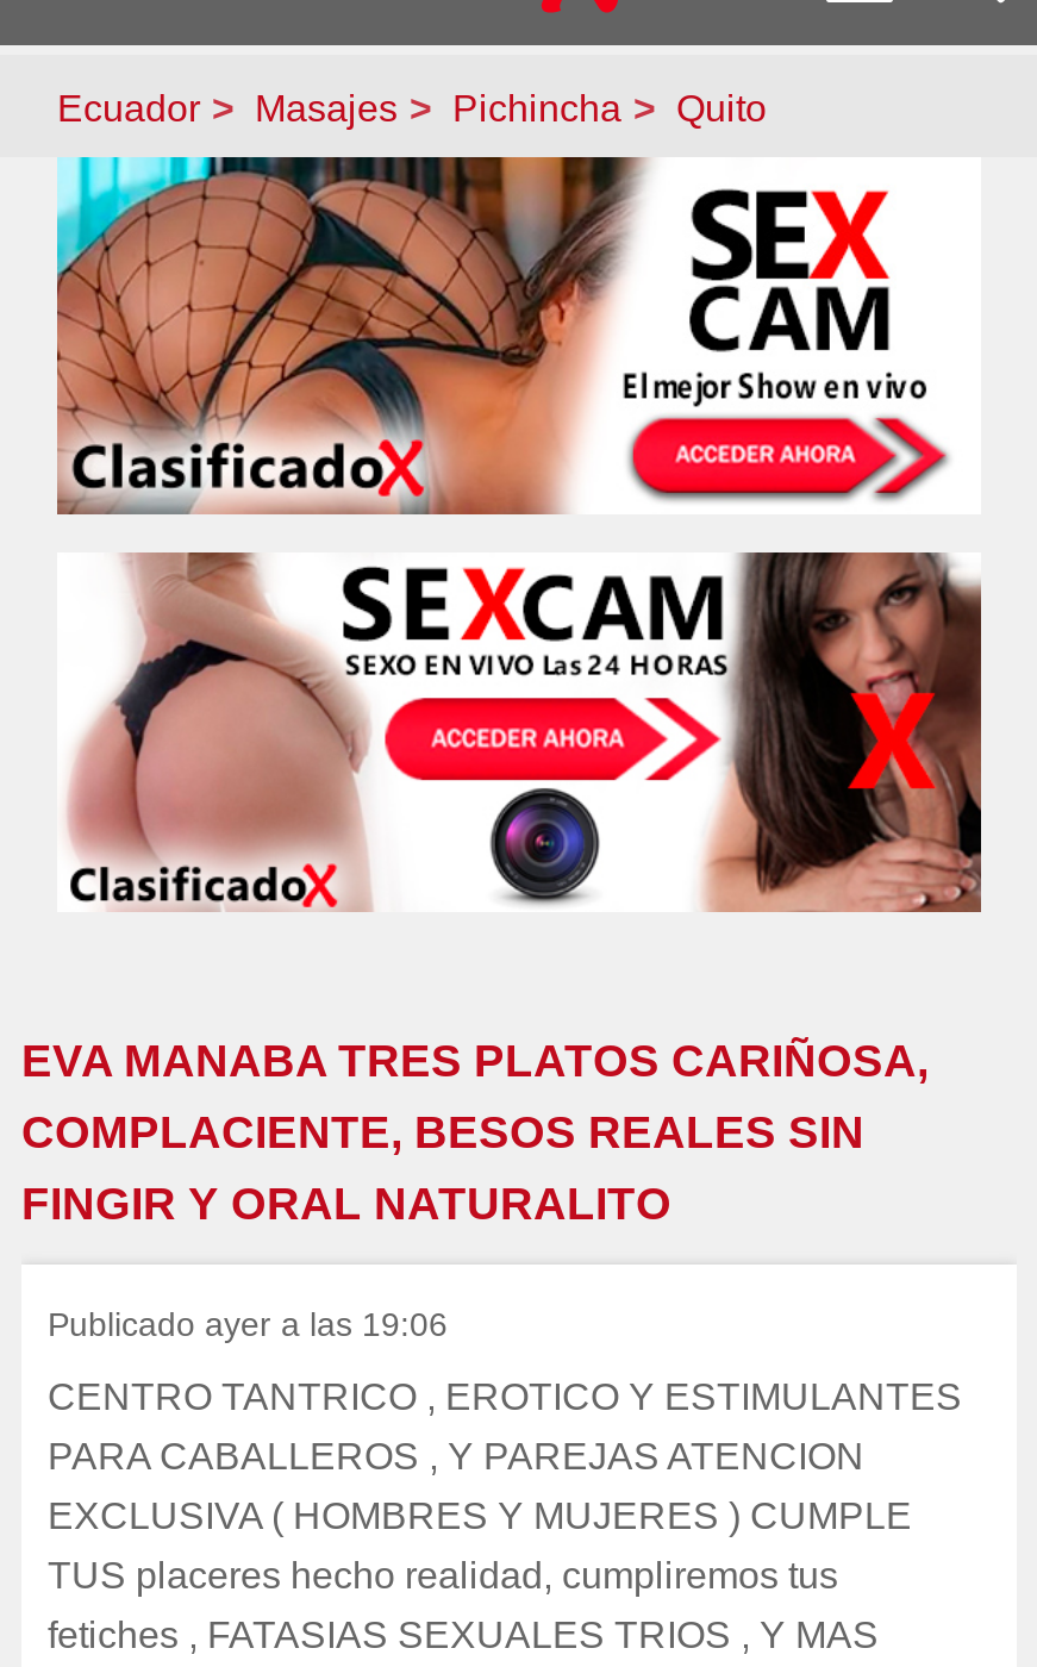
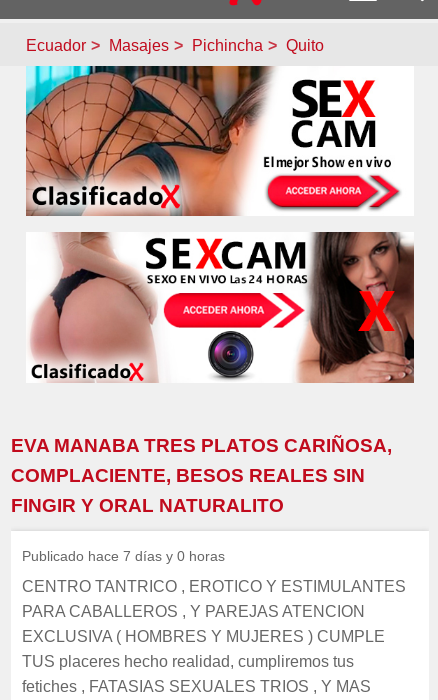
- Publicado ayer a las 19:06
+ Publicado hace 7 días y 0 horas
